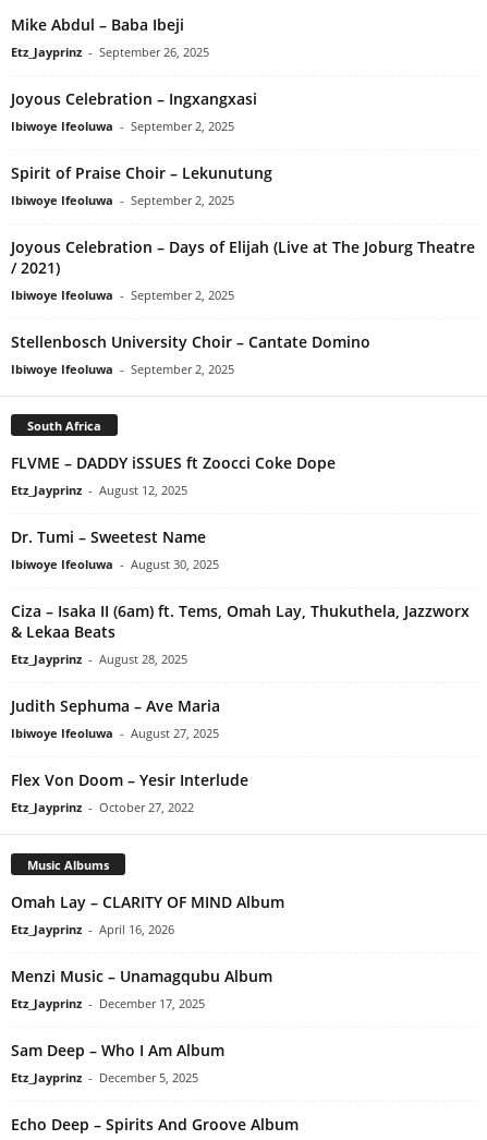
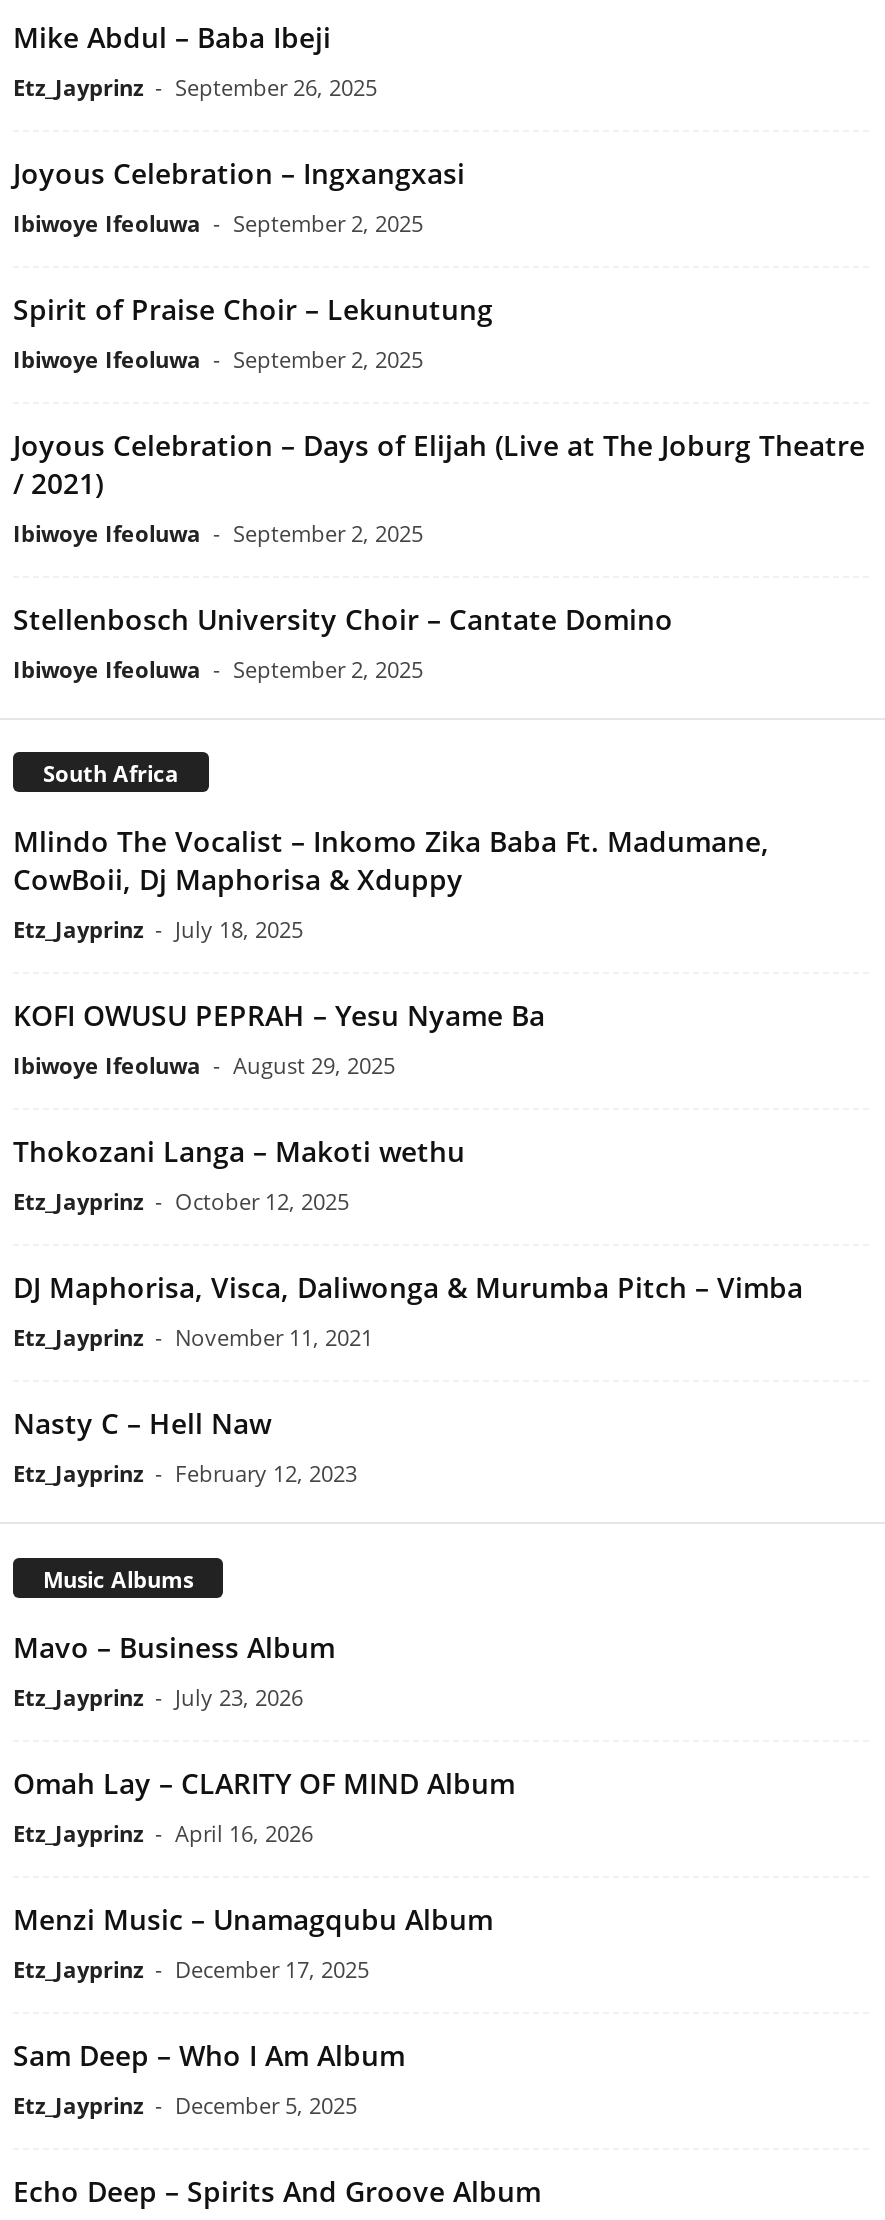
- FLVME – DADDY iSSUES ft Zoocci Coke Dope
- Etz_Jayprinz - August 12, 2025
+ Mlindo The Vocalist – Inkomo Zika Baba Ft. Madumane,
+ CowBoii, Dj Maphorisa & Xduppy
+ Etz_Jayprinz - July 18, 2025

- Dr. Tumi – Sweetest Name
- Ibiwoye Ifeoluwa - August 30, 2025
+ KOFI OWUSU PEPRAH – Yesu Nyame Ba
+ Ibiwoye Ifeoluwa - August 29, 2025

- Ciza – Isaka II (6am) ft. Tems, Omah Lay, Thukuthela, Jazzworx
- & Lekaa Beats
- Etz_Jayprinz - August 28, 2025
+ Thokozani Langa – Makoti wethu
+ Etz_Jayprinz - October 12, 2025

- Judith Sephuma – Ave Maria
- Ibiwoye Ifeoluwa - August 27, 2025
+ DJ Maphorisa, Visca, Daliwonga & Murumba Pitch – Vimba
+ Etz_Jayprinz - November 11, 2021

- Flex Von Doom – Yesir Interlude
- Etz_Jayprinz - October 27, 2022
+ Nasty C – Hell Naw
+ Etz_Jayprinz - February 12, 2023

+ Mavo – Business Album
+ Etz_Jayprinz - July 23, 2026
